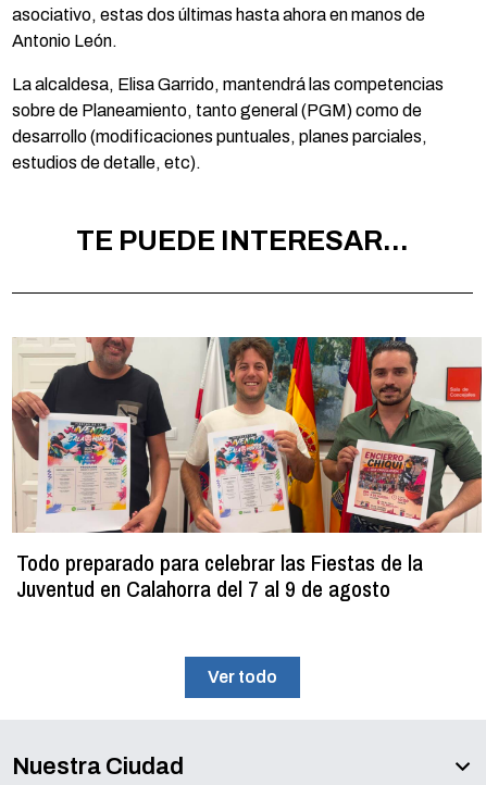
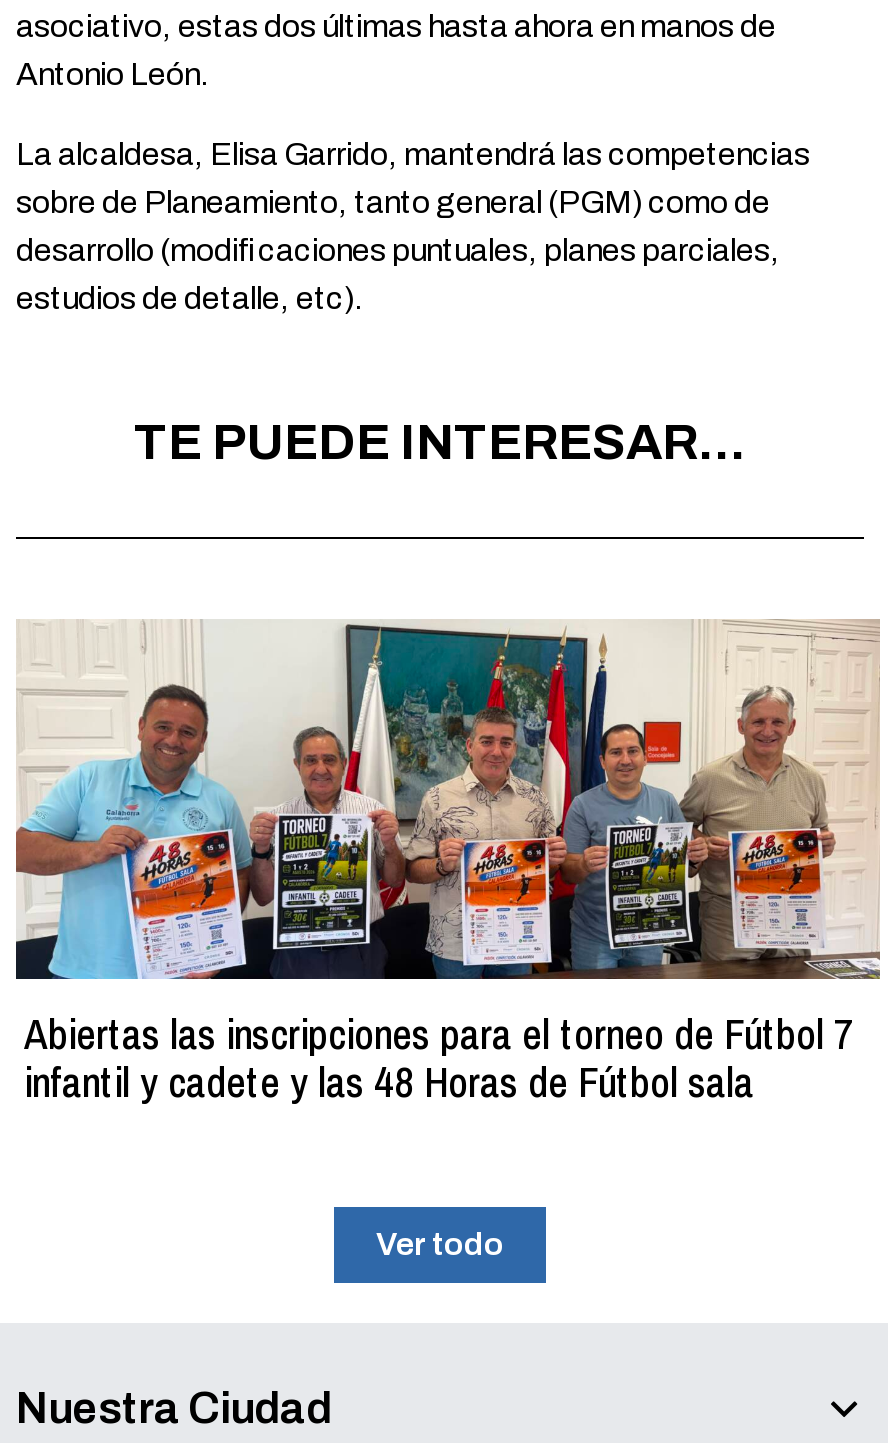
- [image]
- Todo preparado para celebrar las Fiestas de la
- Juventud en Calahorra del 7 al 9 de agosto
+ [image]
+ Abiertas las inscripciones para el torneo de Fútbol 7
+ infantil y cadete y las 48 Horas de Fútbol sala
